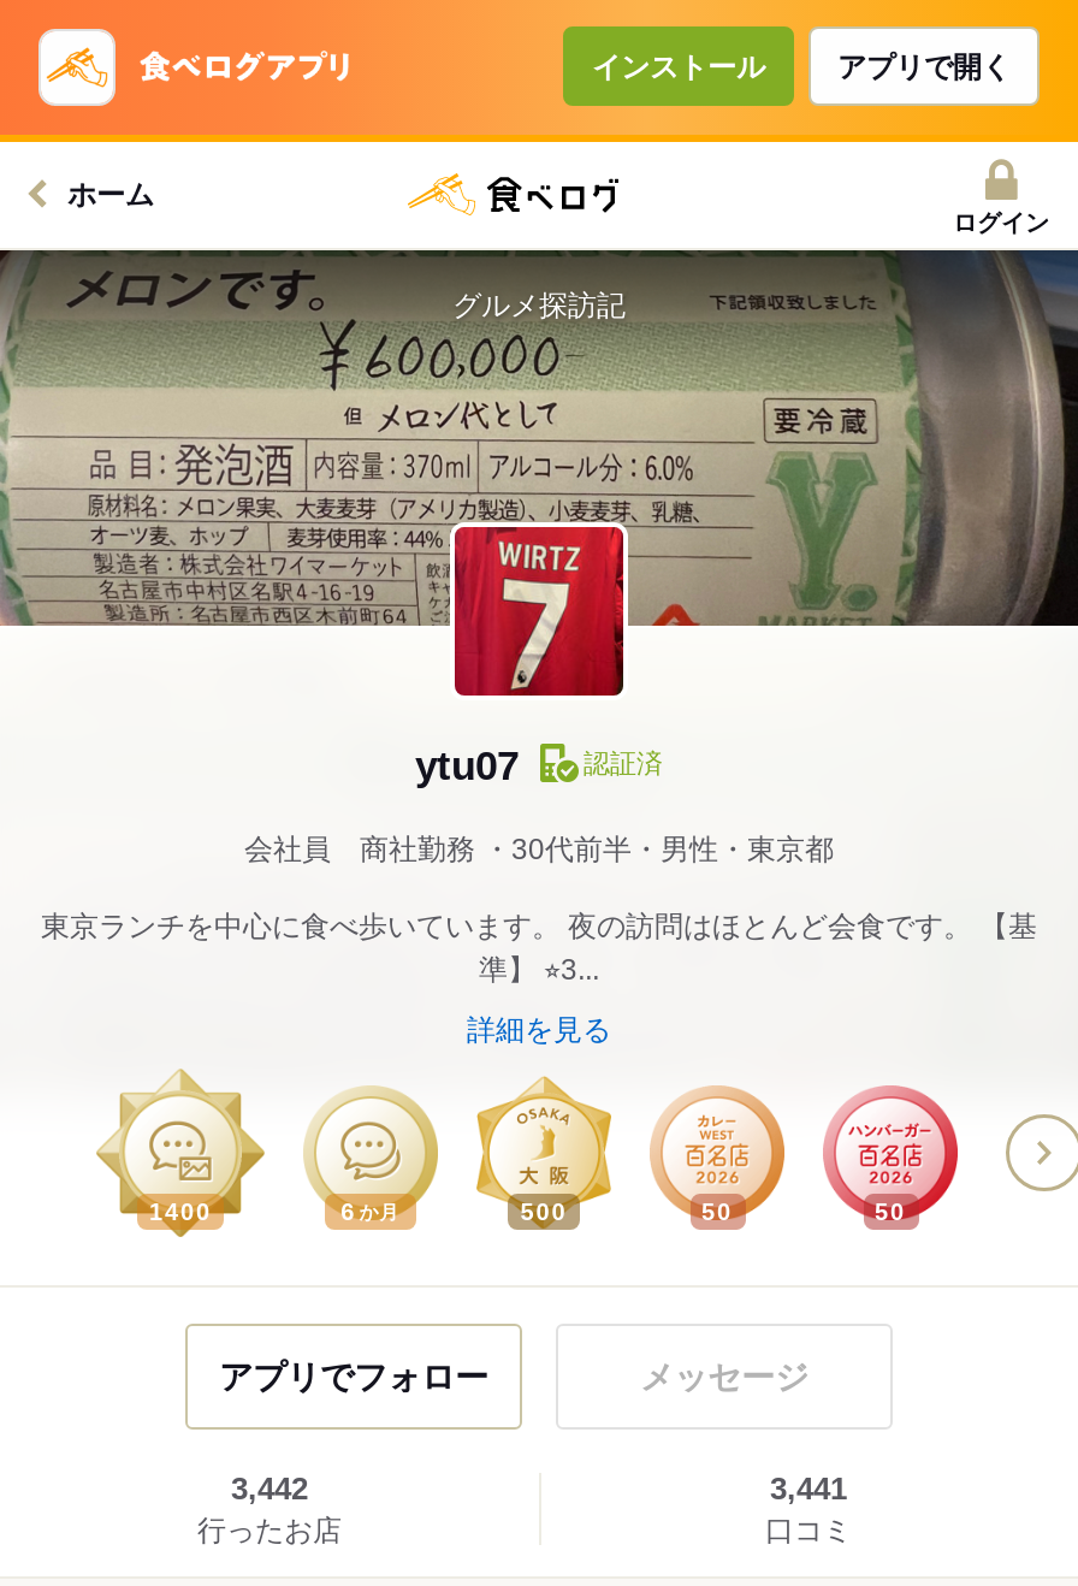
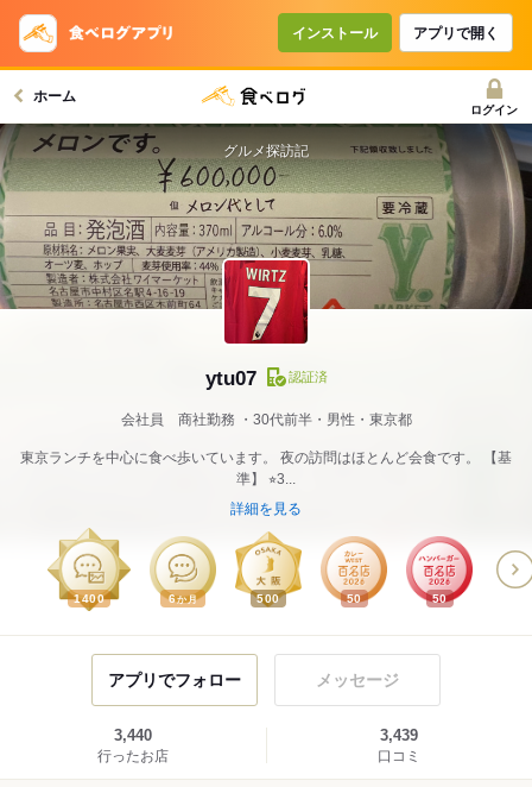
- 3,442
+ 3,440

- 3,441
+ 3,439
